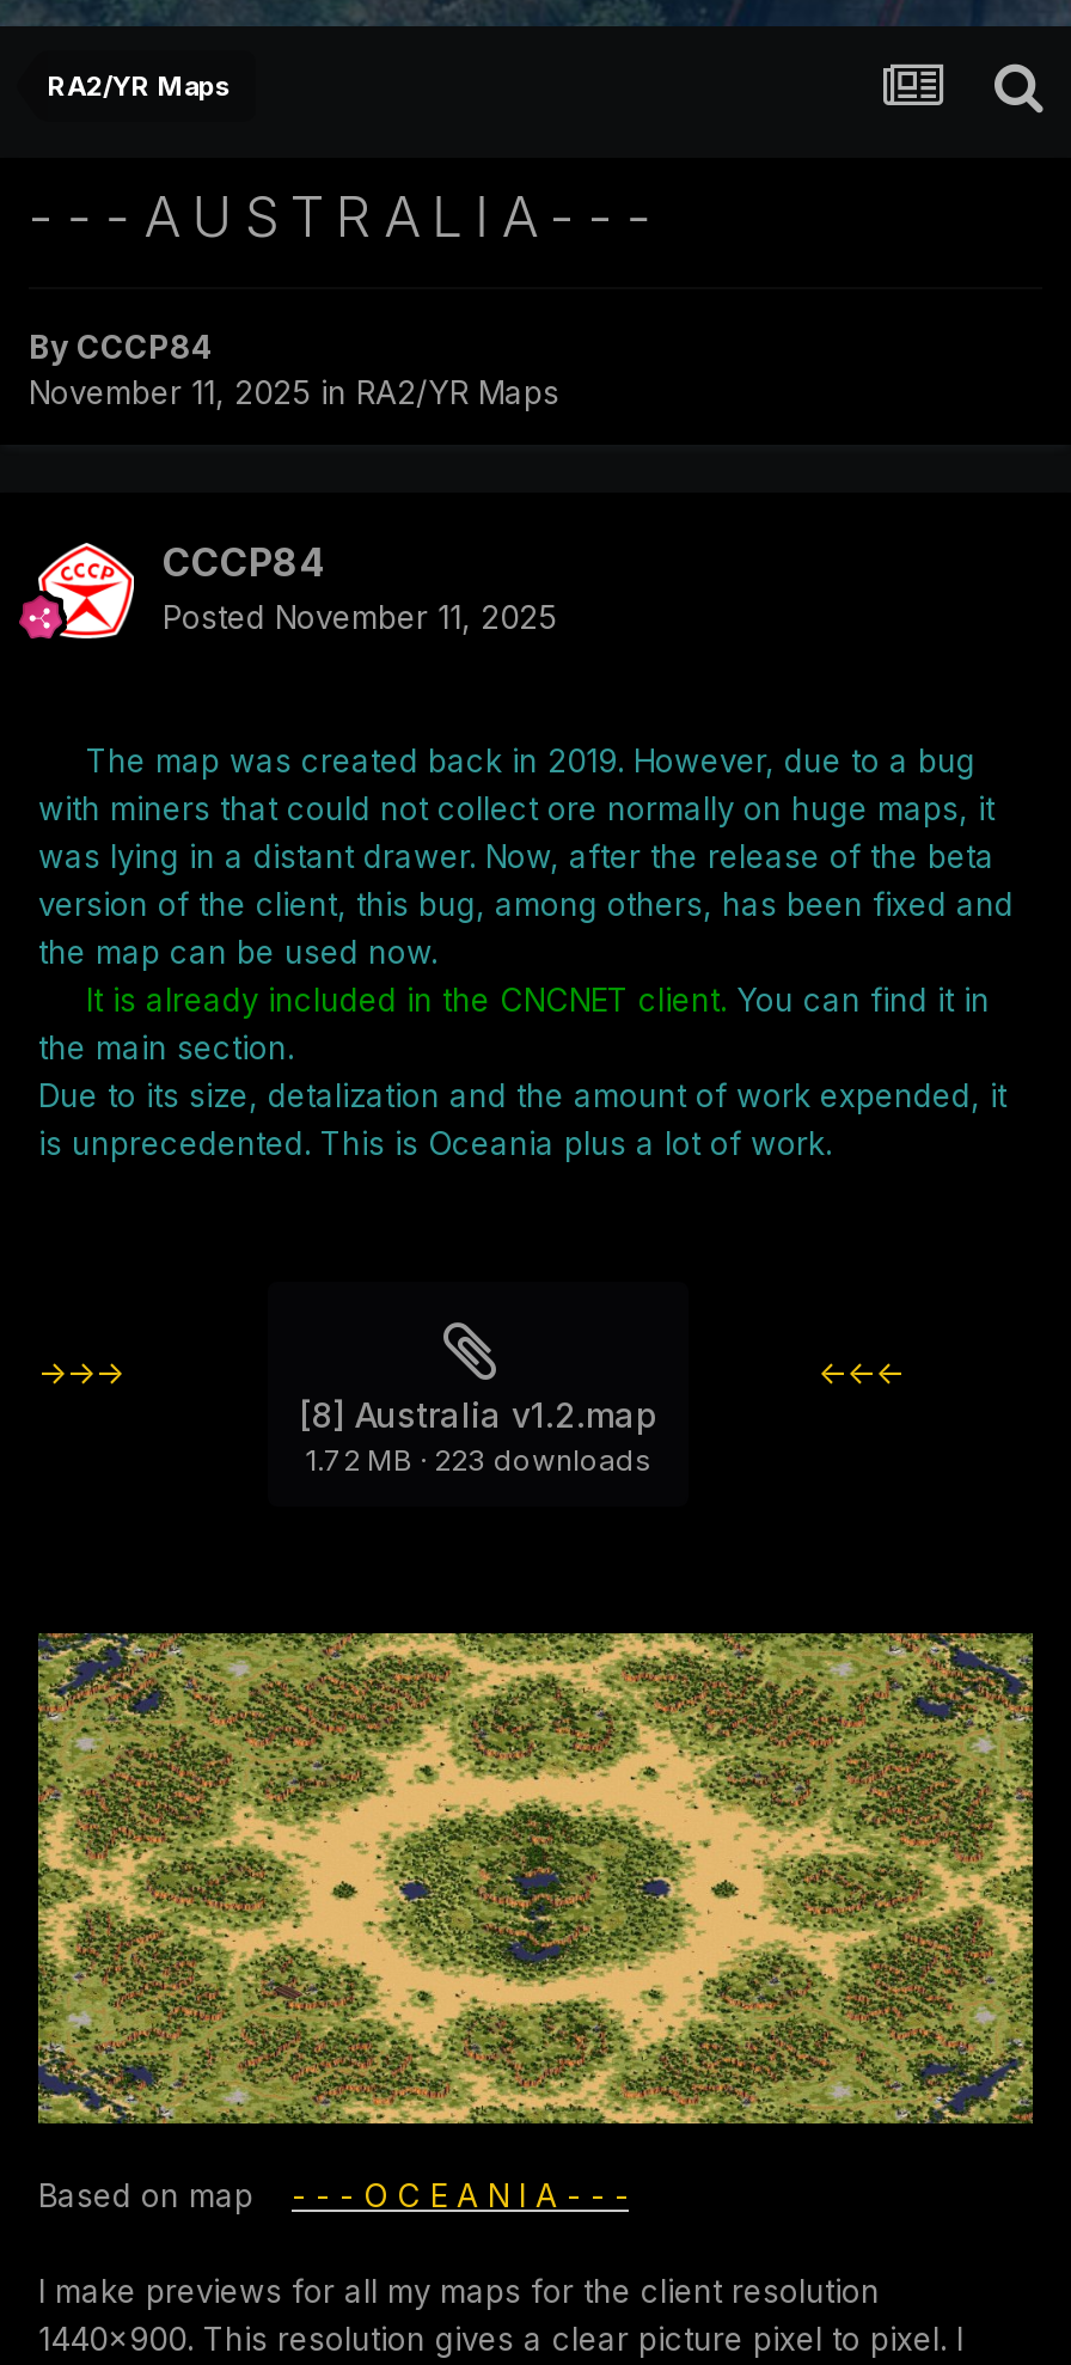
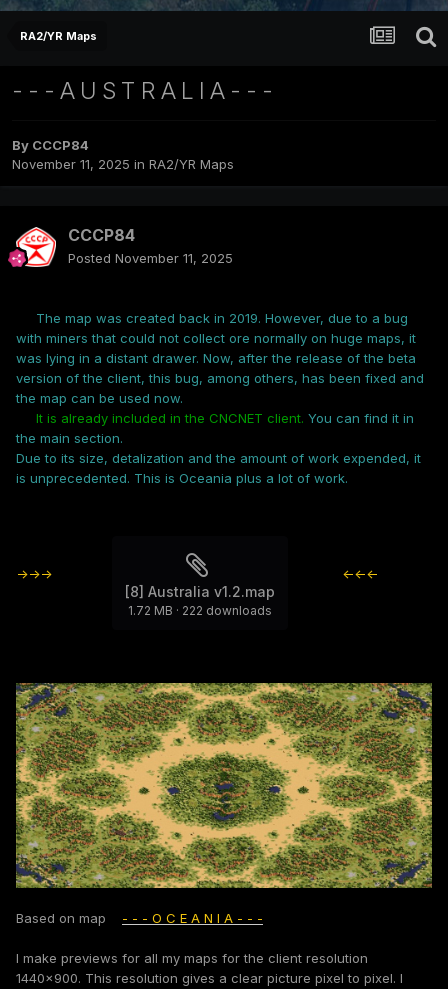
- 1.72 MB · 223 downloads
+ 1.72 MB · 222 downloads
